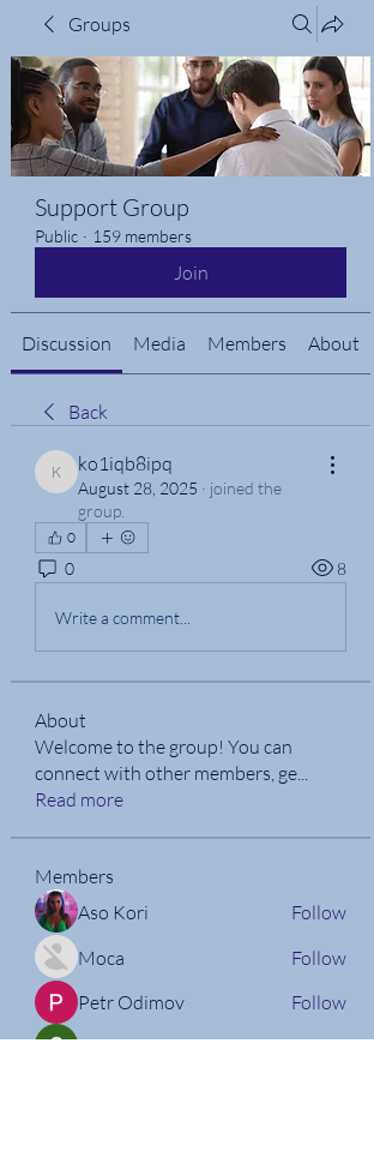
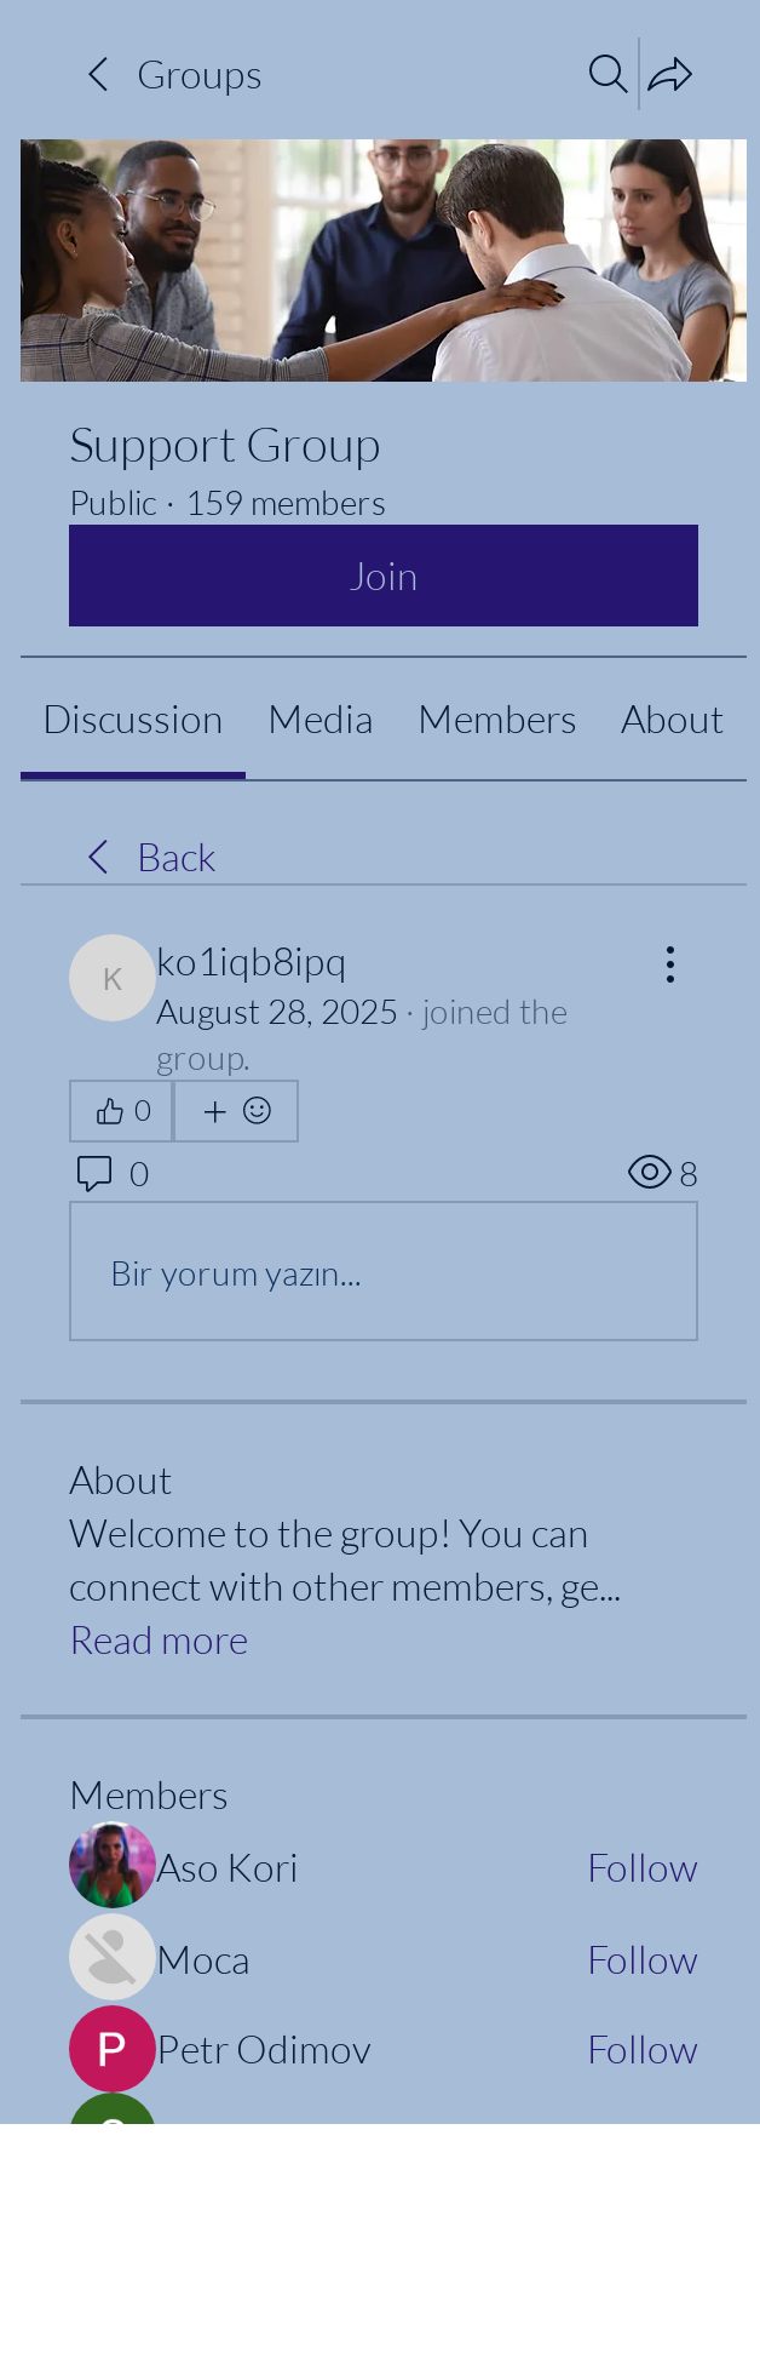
- Write a comment...
+ Bir yorum yazın...
